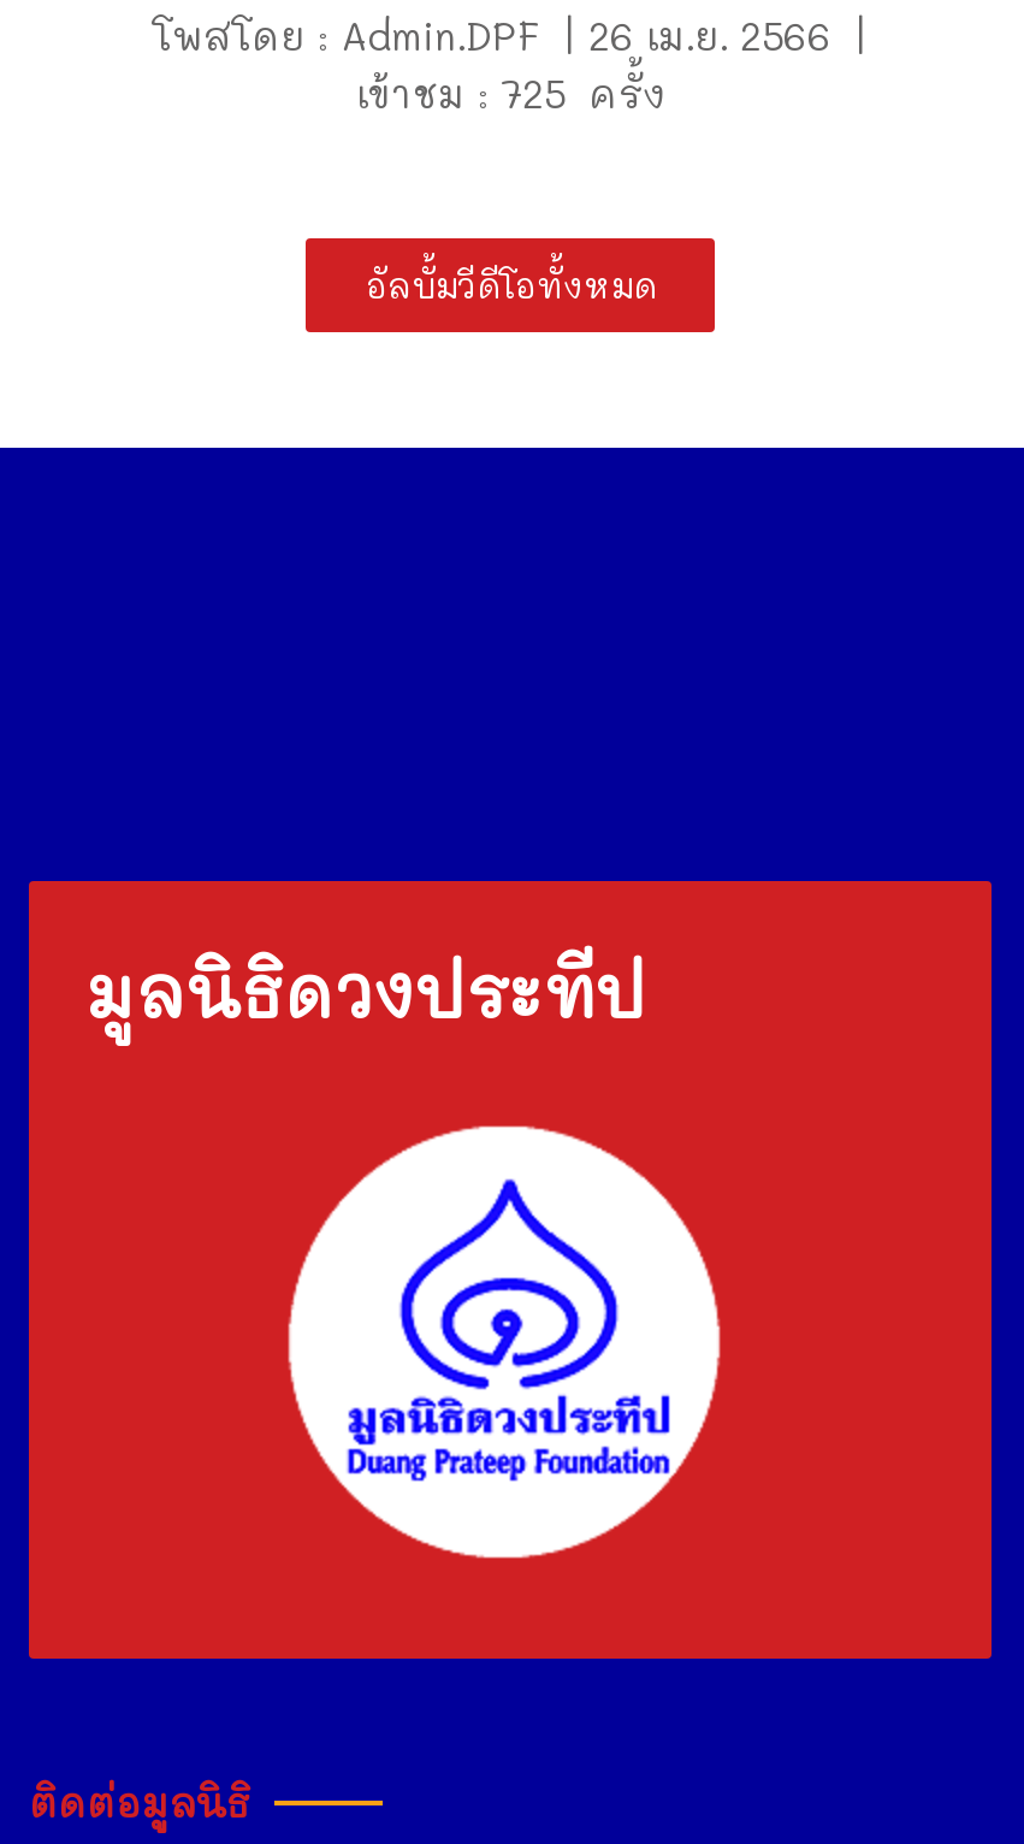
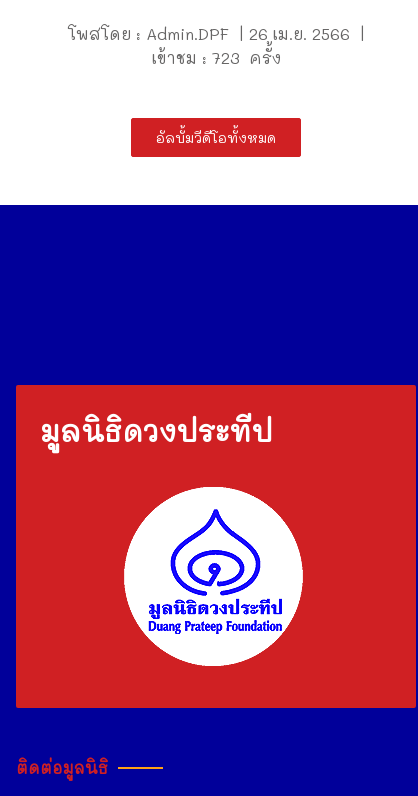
- เข้าชม : 725 ครั้ง
+ เข้าชม : 723 ครั้ง
